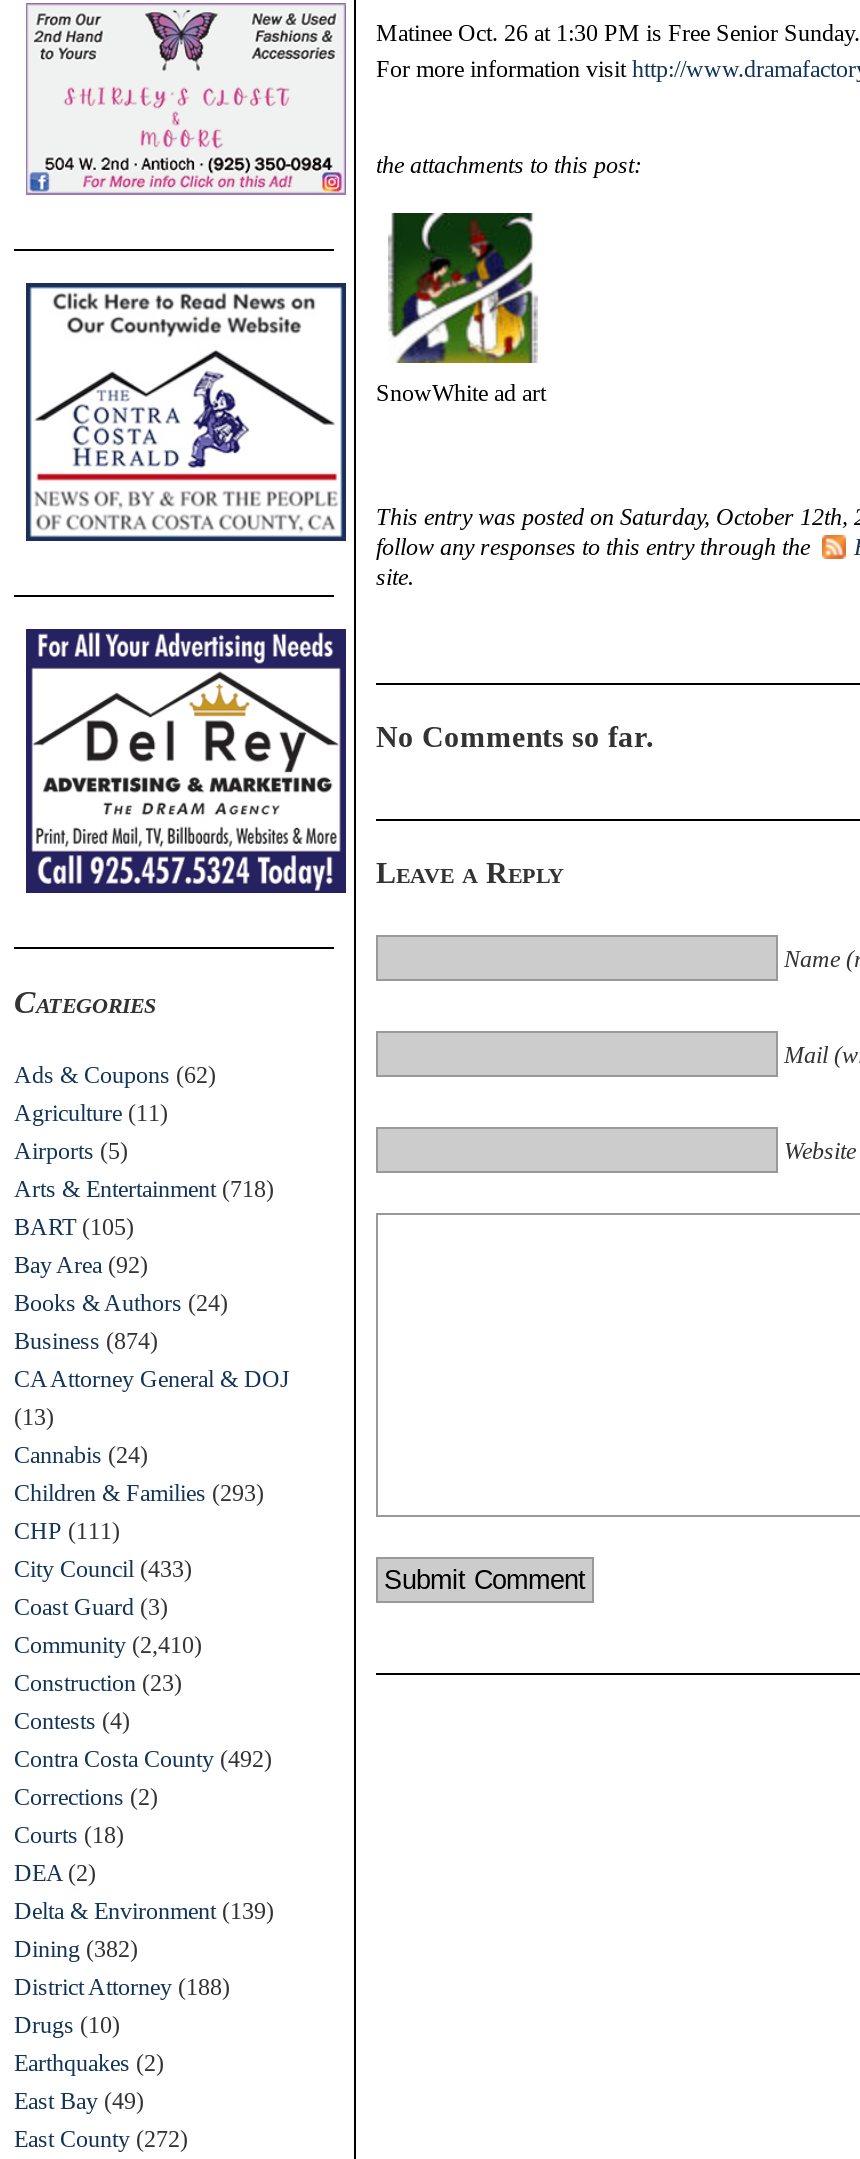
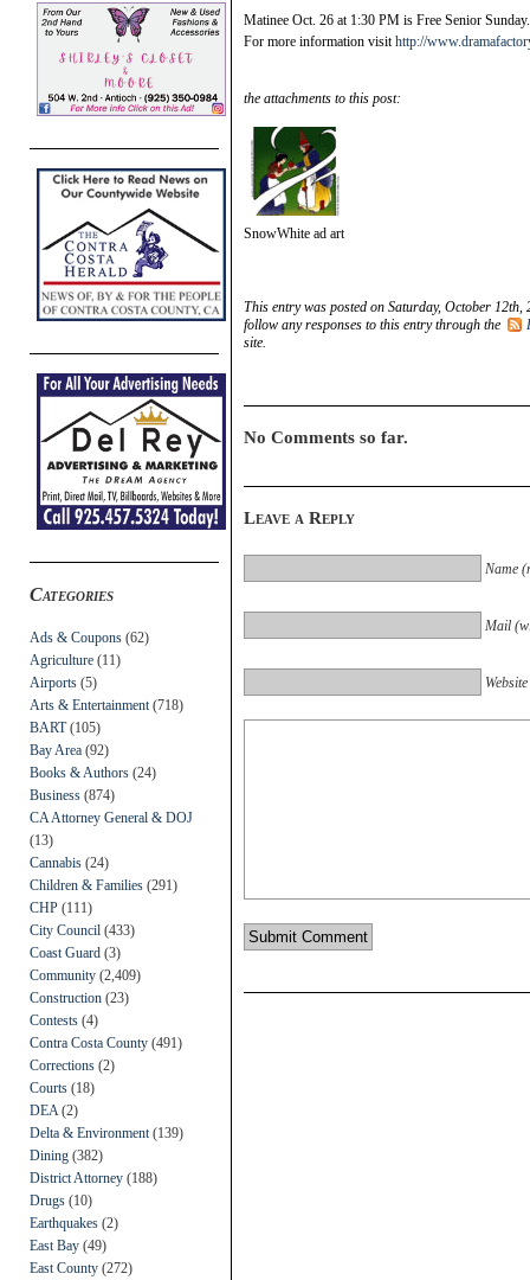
- Children & Families (293)
+ Children & Families (291)

- Community (2,410)
+ Community (2,409)

- Contra Costa County (492)
+ Contra Costa County (491)
